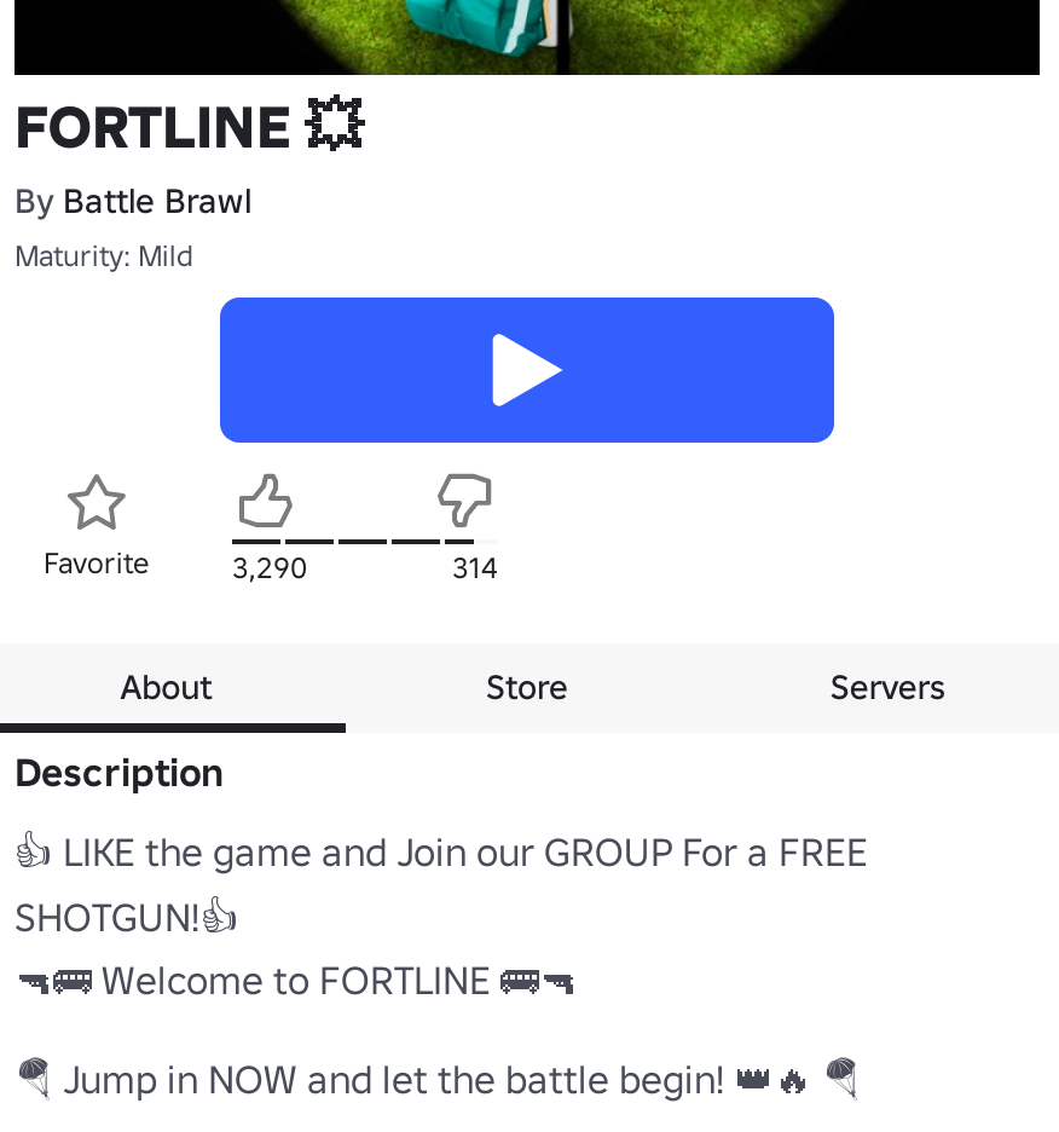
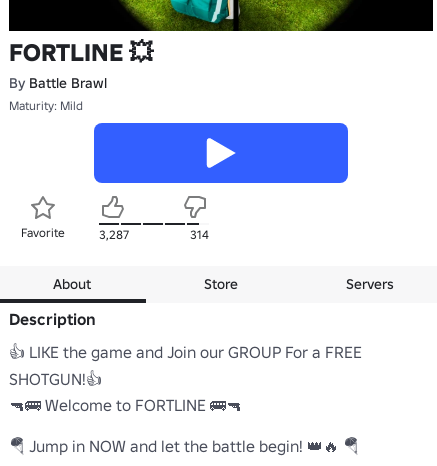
- 3,290
+ 3,287
